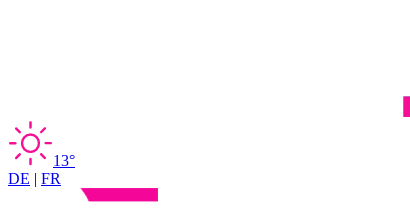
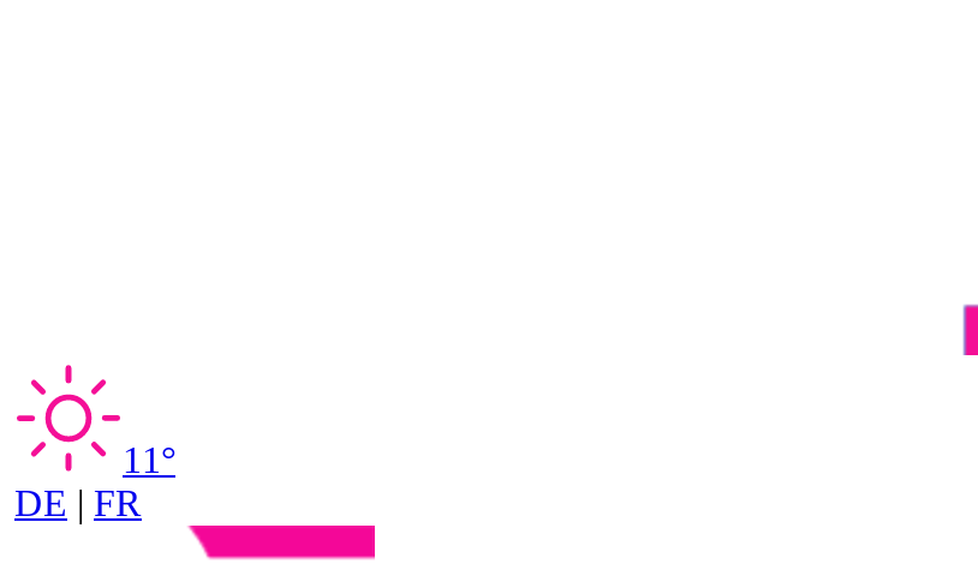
- 13°
+ 11°
